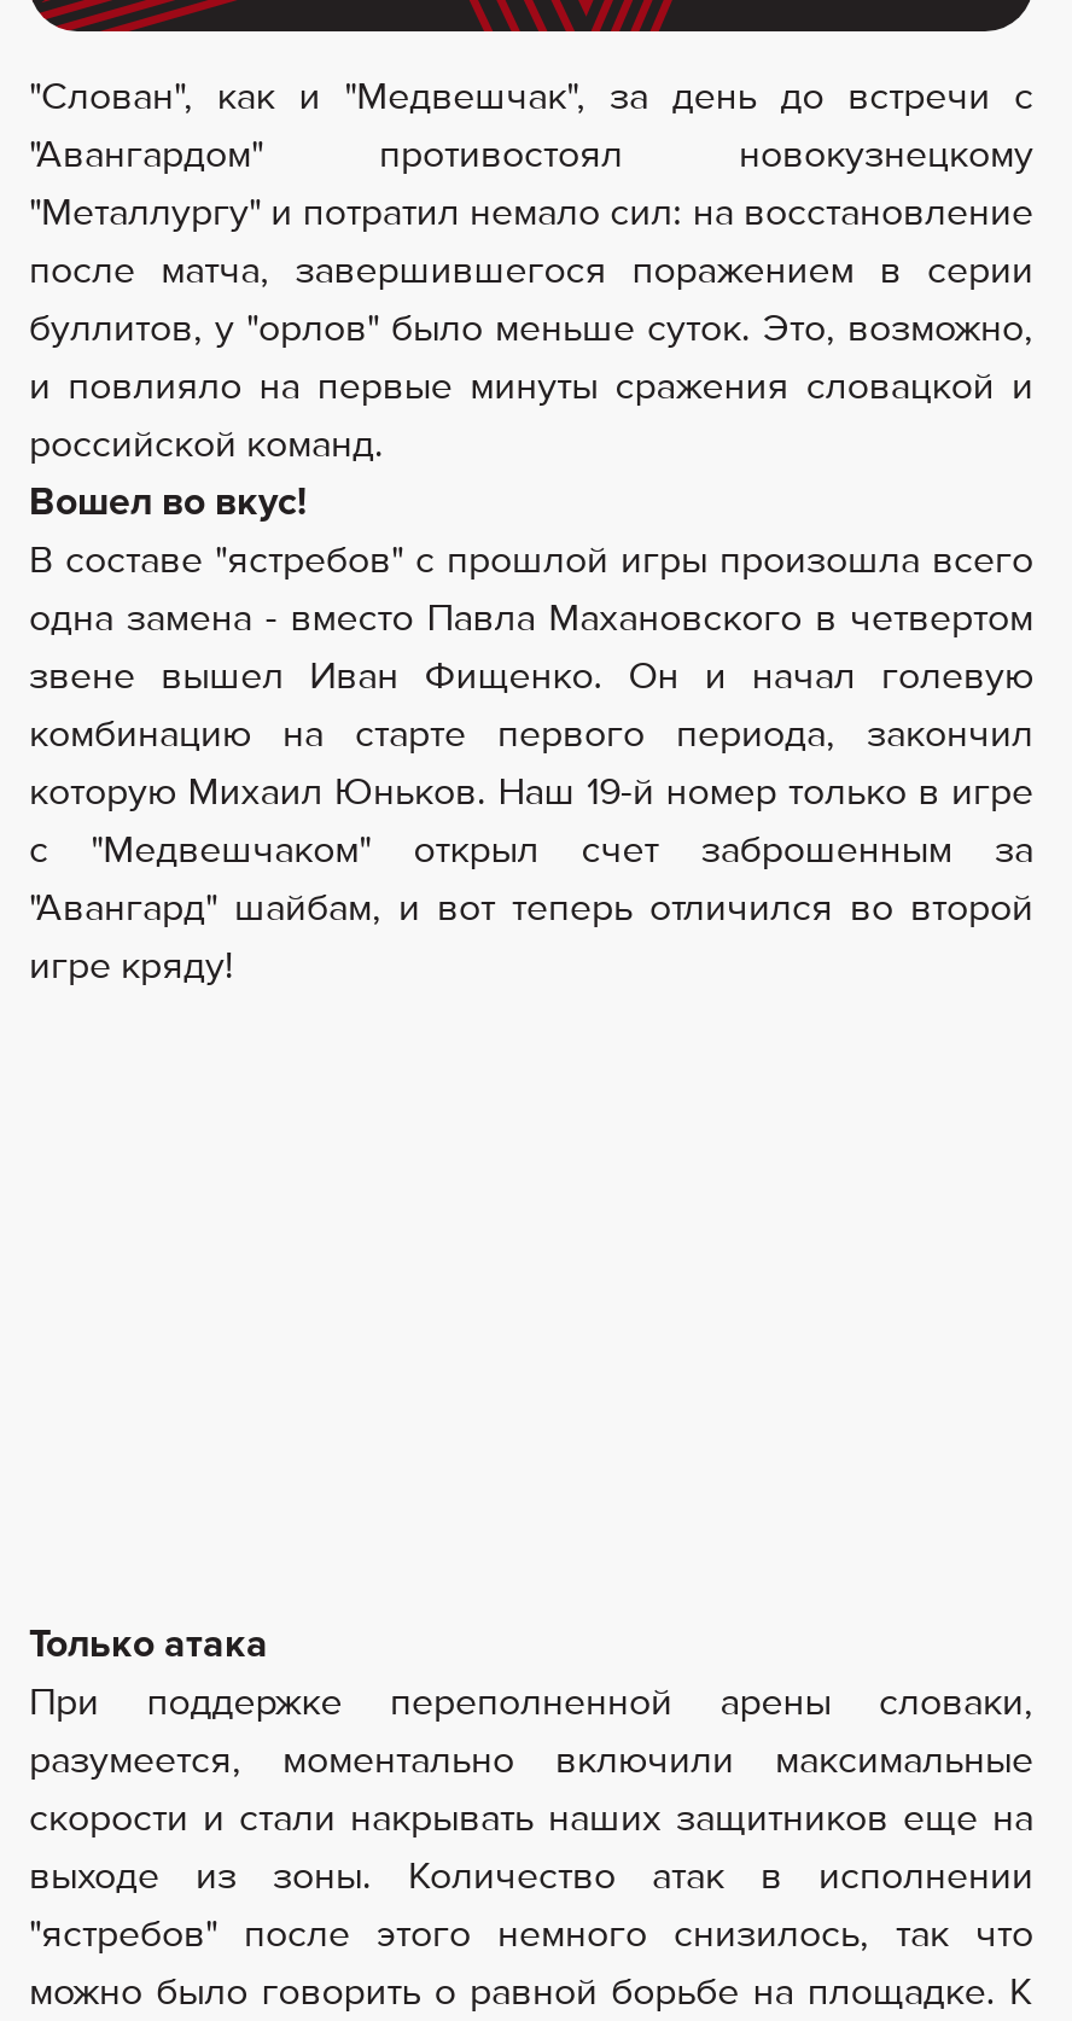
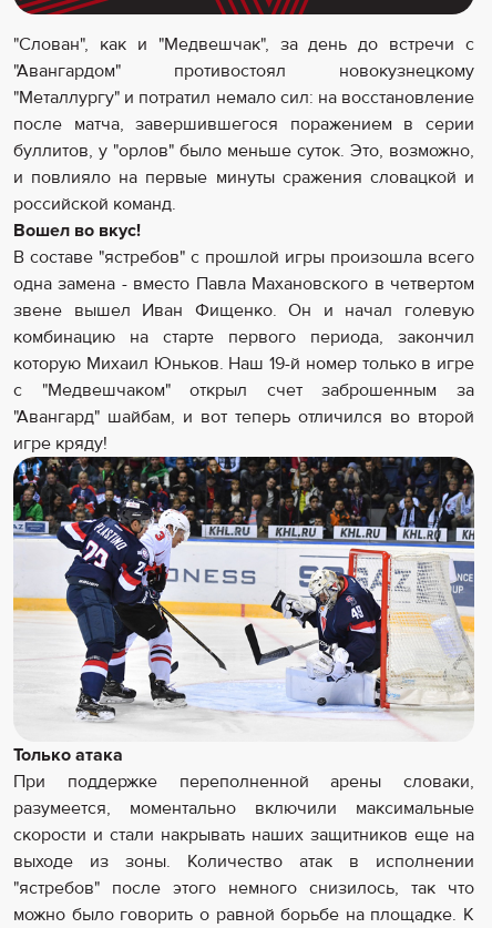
+ [image]
